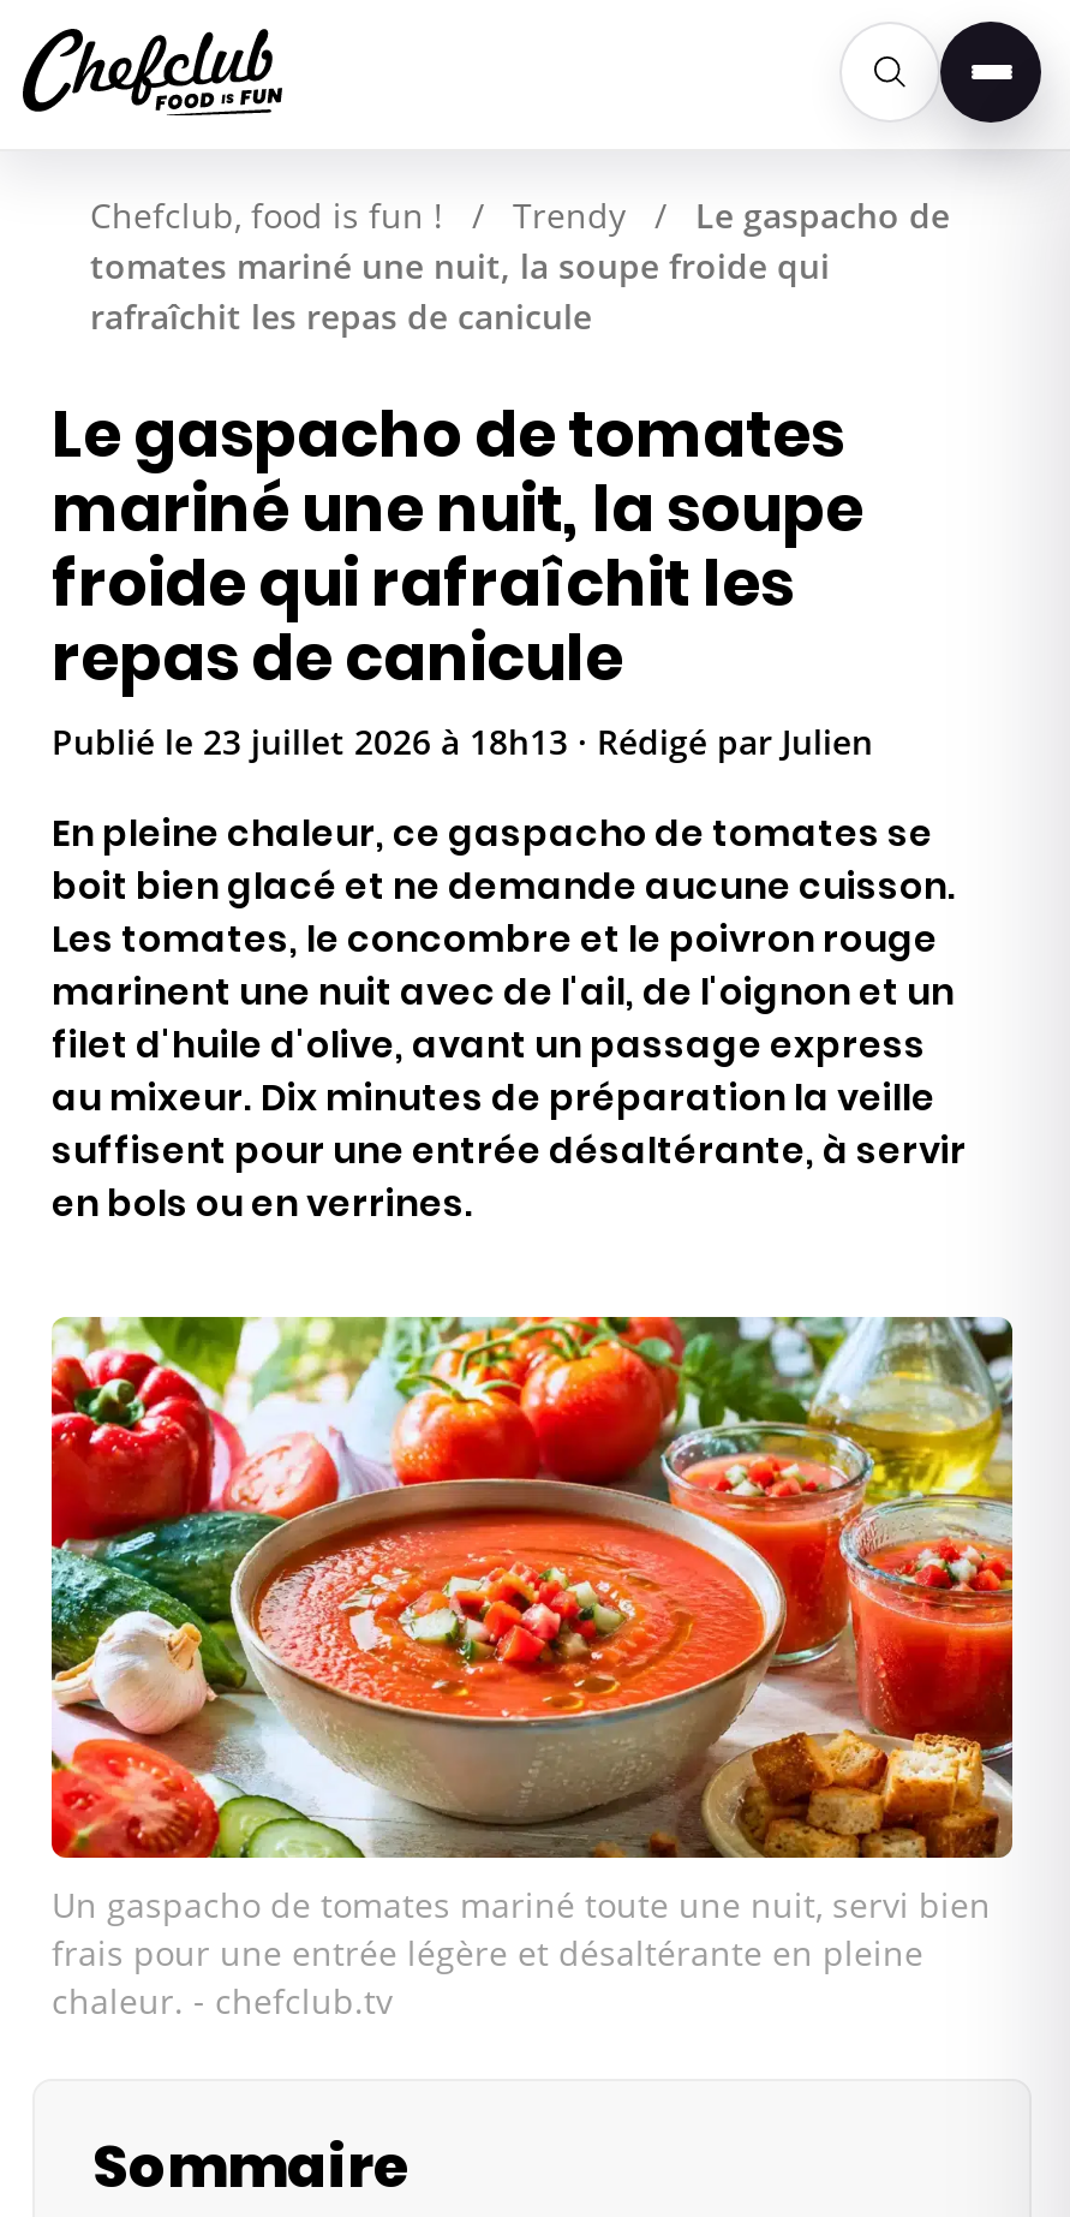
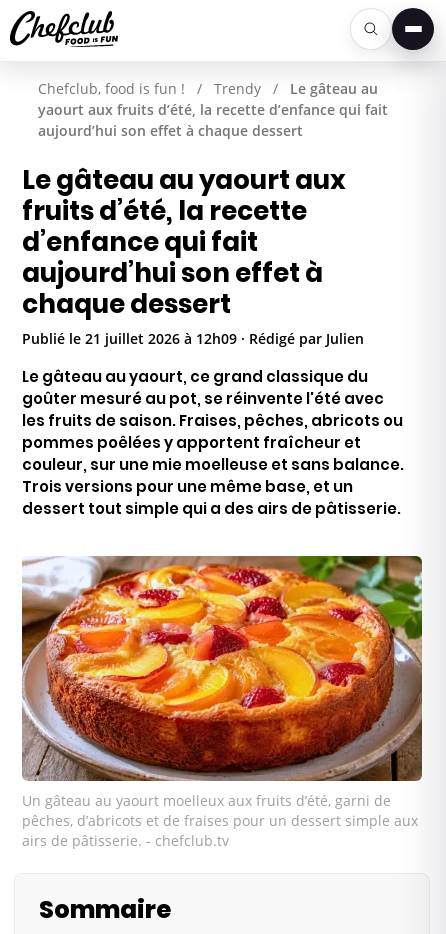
- Le gaspacho de
- tomates mariné une nuit, la soupe froide qui
- rafraîchit les repas de canicule
+ Le gâteau au
+ yaourt aux fruits d’été, la recette d’enfance qui fait
+ aujourd’hui son effet à chaque dessert

- Le gaspacho de tomates
- mariné une nuit, la soupe
- froide qui rafraîchit les
- repas de canicule
- Publié le 23 juillet 2026 à 18h13 · Rédigé par Julien
+ Le gâteau au yaourt aux
+ fruits d’été, la recette
+ d’enfance qui fait
+ aujourd’hui son effet à
+ chaque dessert
+ Publié le 21 juillet 2026 à 12h09 · Rédigé par Julien

- En pleine chaleur, ce gaspacho de tomates se
- boit bien glacé et ne demande aucune cuisson.
- Les tomates, le concombre et le poivron rouge
- marinent une nuit avec de l'ail, de l'oignon et un
- filet d'huile d'olive, avant un passage express
- au mixeur. Dix minutes de préparation la veille
- suffisent pour une entrée désaltérante, à servir
- en bols ou en verrines.
+ Le gâteau au yaourt, ce grand classique du
+ goûter mesuré au pot, se réinvente l'été avec
+ les fruits de saison. Fraises, pêches, abricots ou
+ pommes poêlées y apportent fraîcheur et
+ couleur, sur une mie moelleuse et sans balance.
+ Trois versions pour une même base, et un
+ dessert tout simple qui a des airs de pâtisserie.

- [image]
- Un gaspacho de tomates mariné toute une nuit, servi bien
- frais pour une entrée légère et désaltérante en pleine
- chaleur. - chefclub.tv
+ [image]
+ Un gâteau au yaourt moelleux aux fruits d’été, garni de
+ pêches, d’abricots et de fraises pour un dessert simple aux
+ airs de pâtisserie. - chefclub.tv
